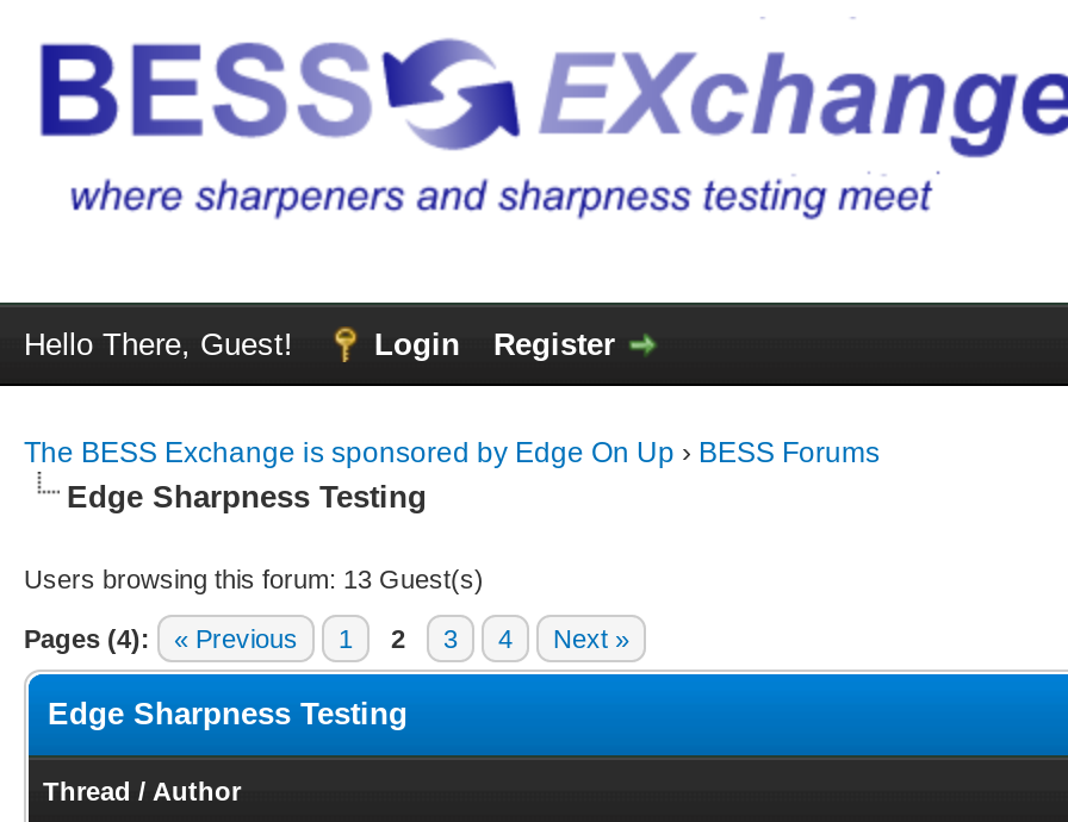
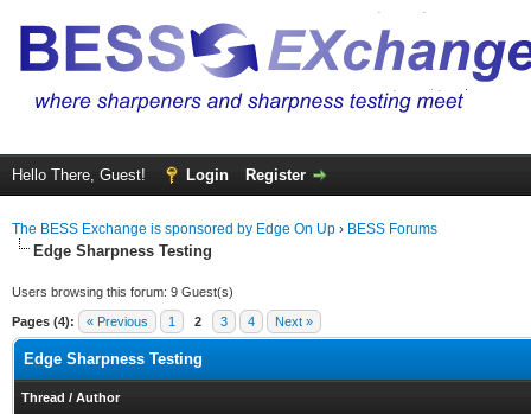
- Users browsing this forum: 13 Guest(s)
+ Users browsing this forum: 9 Guest(s)
